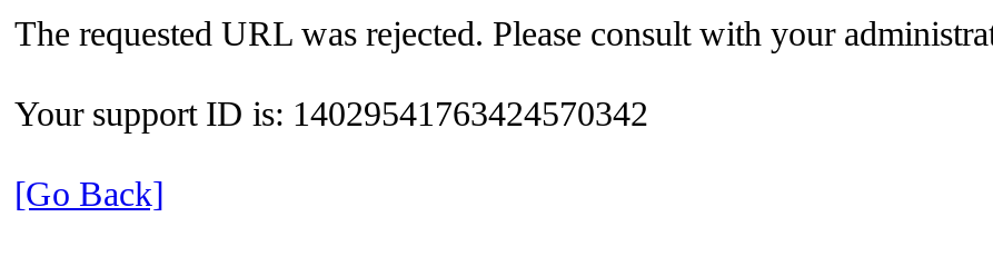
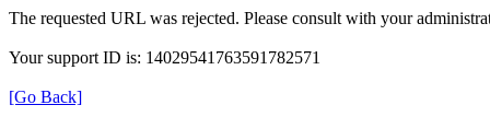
- Your support ID is: 14029541763424570342
+ Your support ID is: 14029541763591782571
